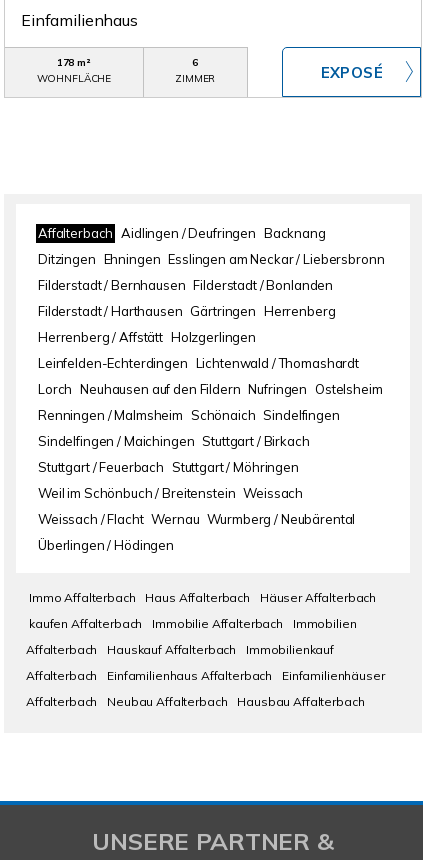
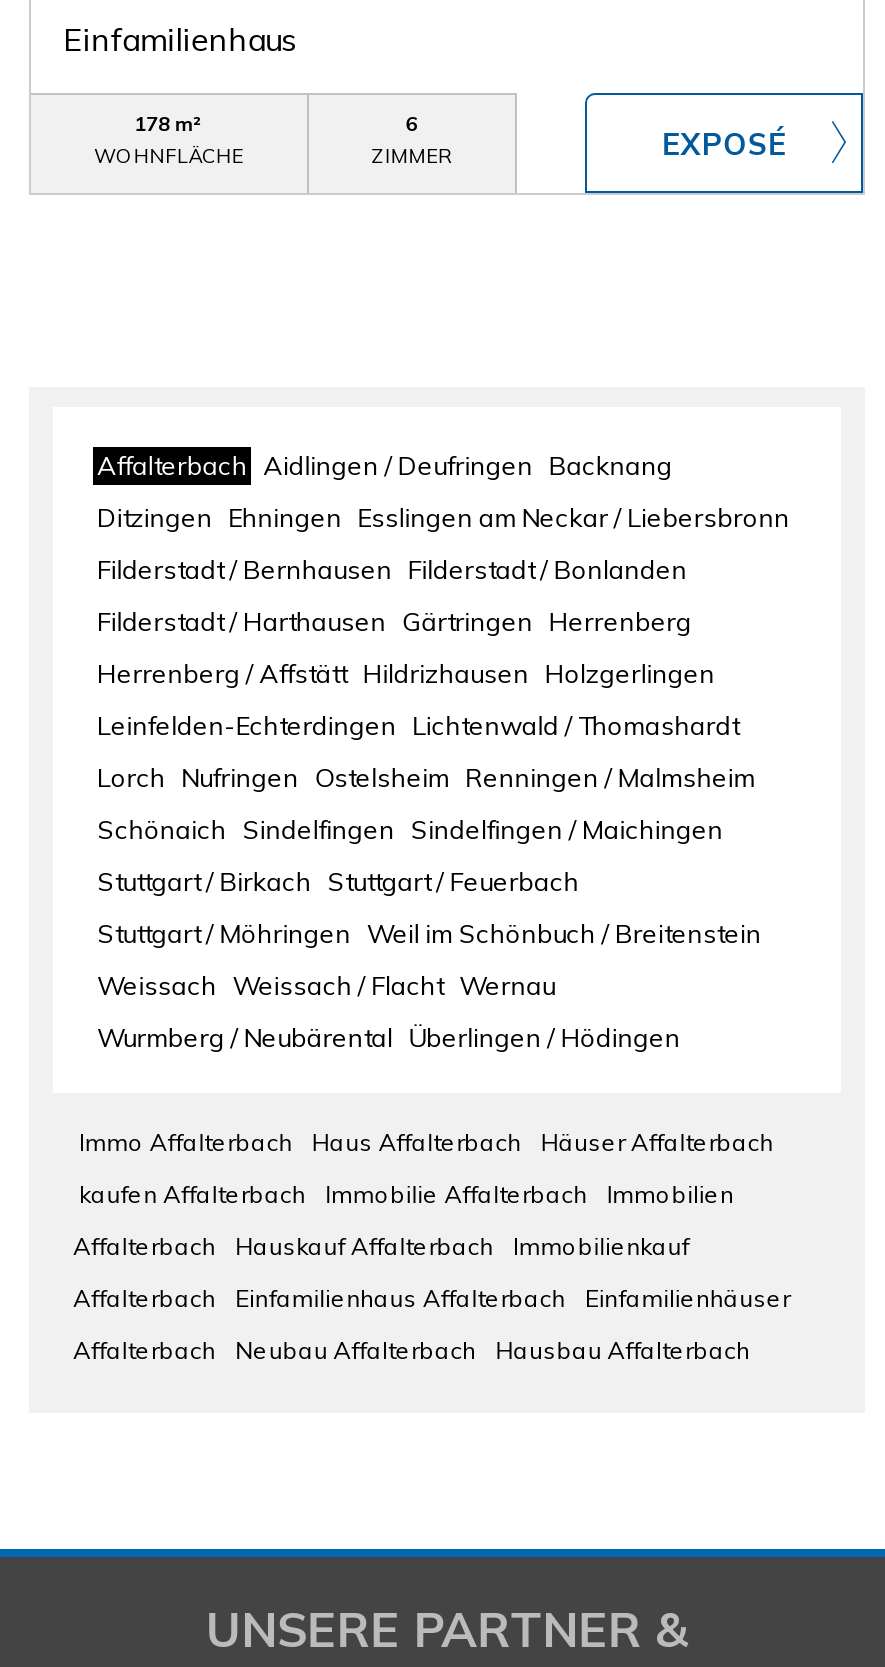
- Herrenberg / Affstätt Holzgerlingen
+ Herrenberg / Affstätt Hildrizhausen Holzgerlingen

- Lorch Neuhausen auf den Fildern Nufringen Ostelsheim
- Renningen / Malmsheim Schönaich Sindelfingen
- Sindelfingen / Maichingen Stuttgart / Birkach
- Stuttgart / Feuerbach Stuttgart / Möhringen
- Weil im Schönbuch / Breitenstein Weissach
- Weissach / Flacht Wernau Wurmberg / Neubärental
- Überlingen / Hödingen
+ Lorch Nufringen Ostelsheim Renningen / Malmsheim
+ Schönaich Sindelfingen Sindelfingen / Maichingen
+ Stuttgart / Birkach Stuttgart / Feuerbach
+ Stuttgart / Möhringen Weil im Schönbuch / Breitenstein
+ Weissach Weissach / Flacht Wernau
+ Wurmberg / Neubärental Überlingen / Hödingen
